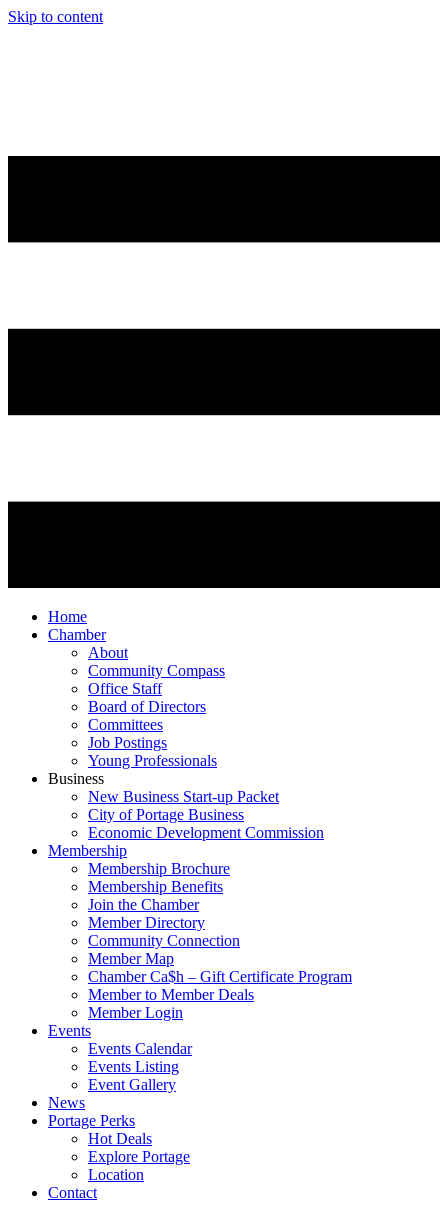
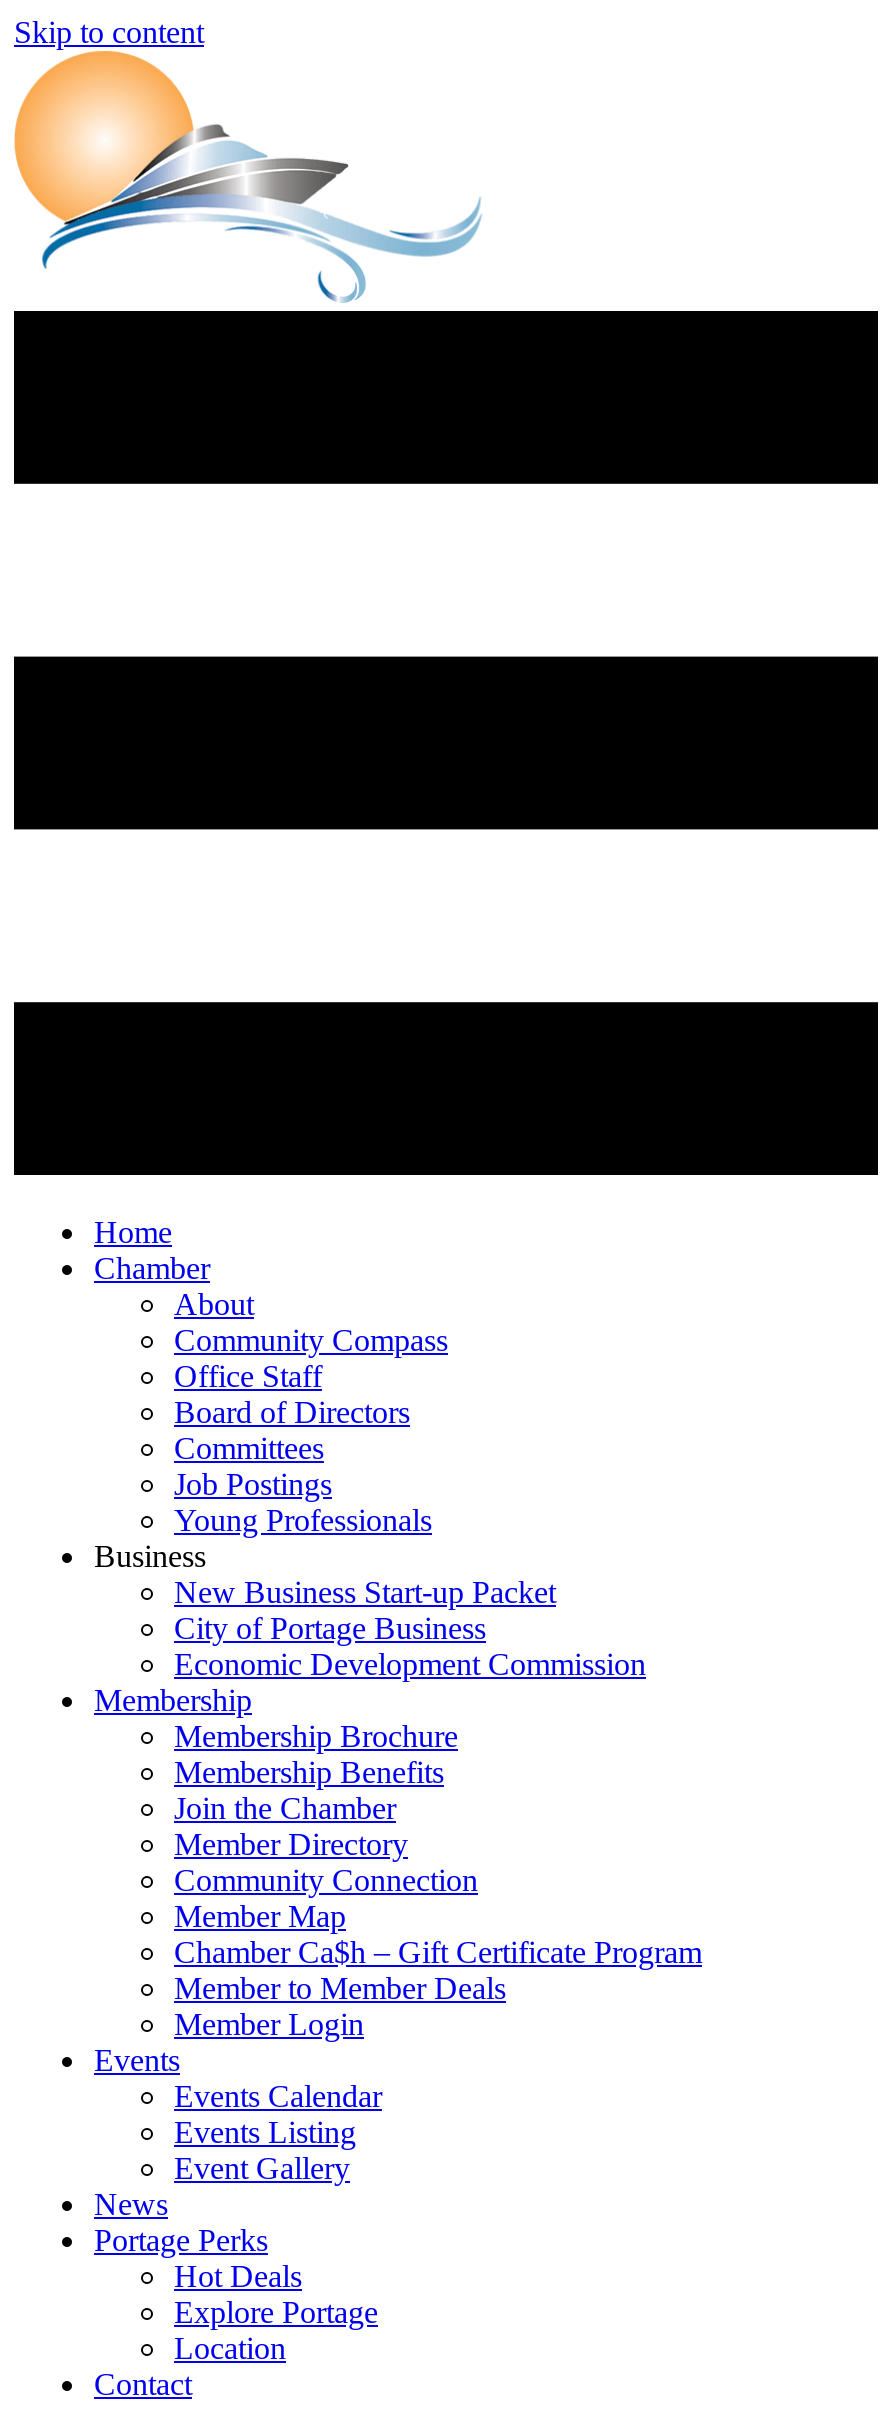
+ [image]
